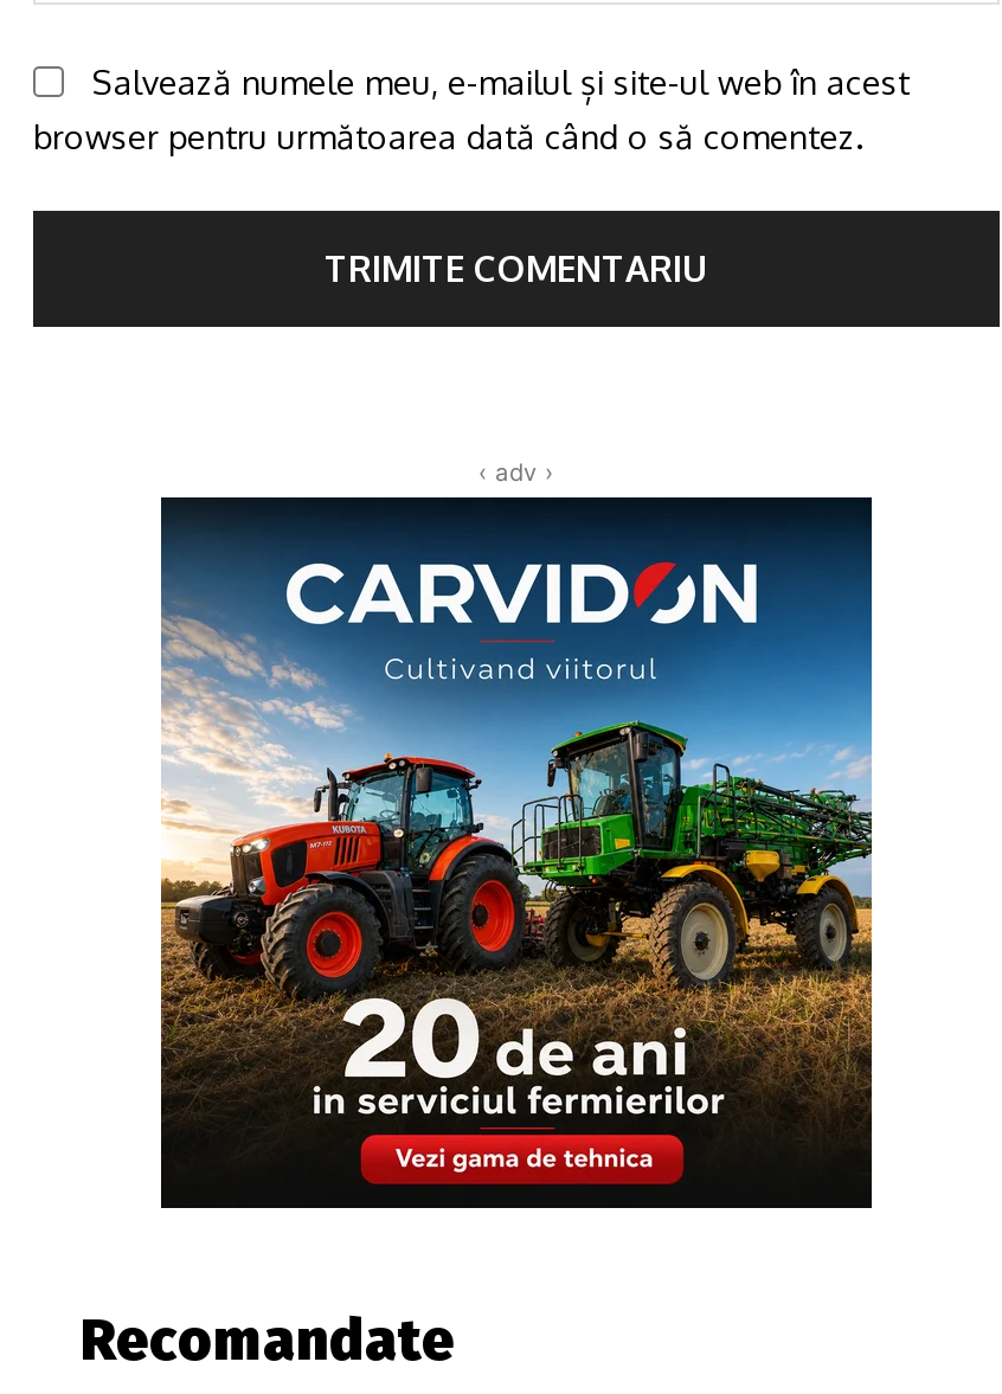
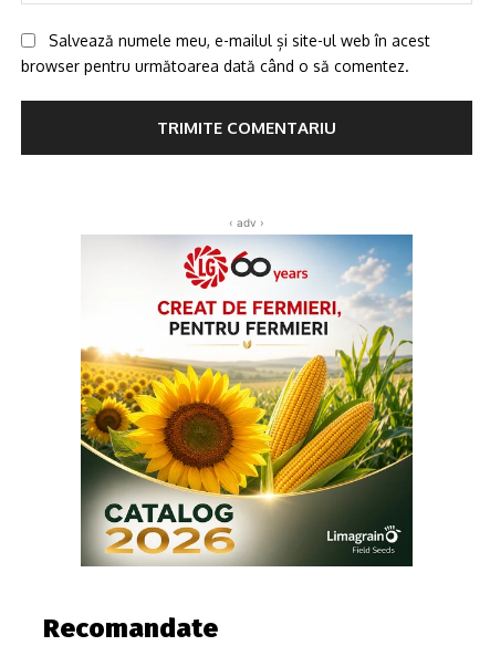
- [image]
+ [image]
